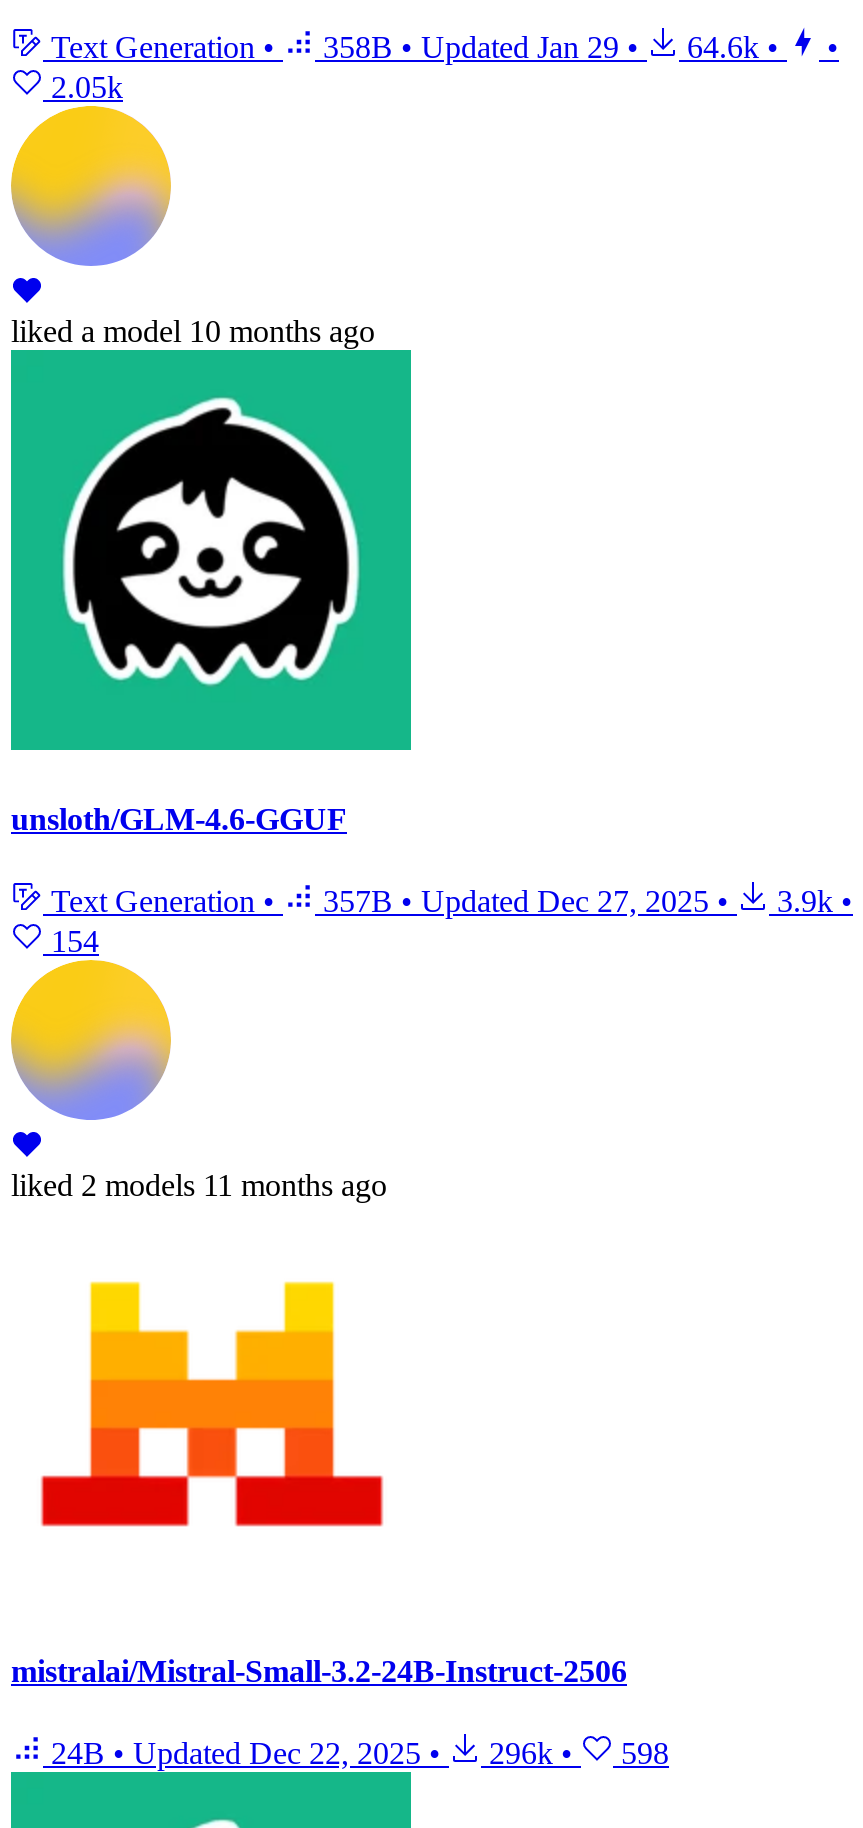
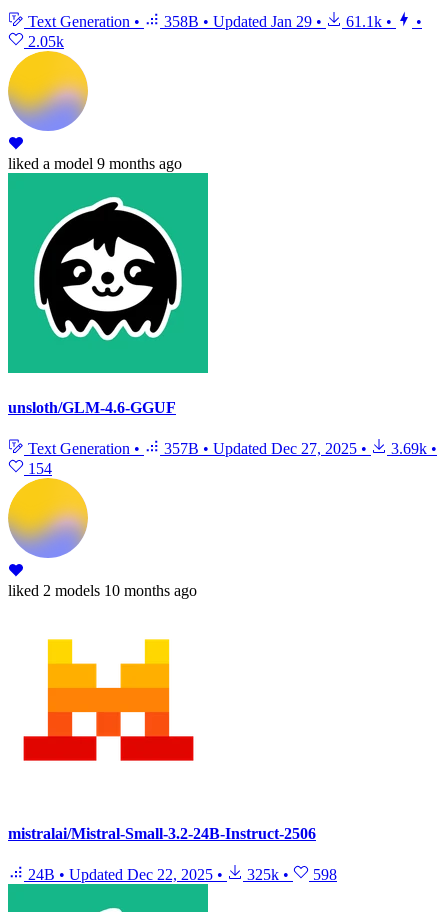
- 64.6k •
+ 61.1k •

- liked a model 10 months ago
+ liked a model 9 months ago

- Text Generation • 357B • Updated Dec 27, 2025 • 3.9k •
+ Text Generation • 357B • Updated Dec 27, 2025 • 3.69k •

- liked 2 models 11 months ago
+ liked 2 models 10 months ago

- 24B • Updated Dec 22, 2025 • 296k • 598
+ 24B • Updated Dec 22, 2025 • 325k • 598
